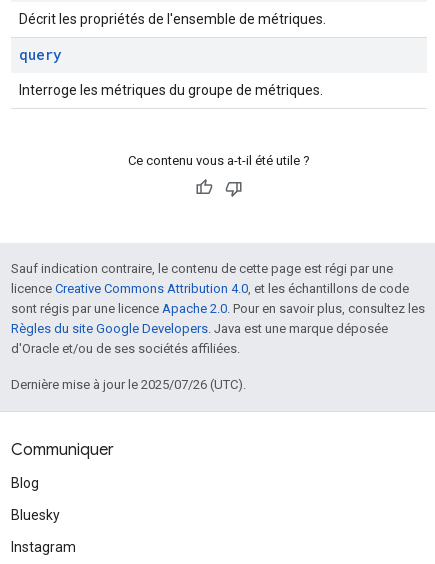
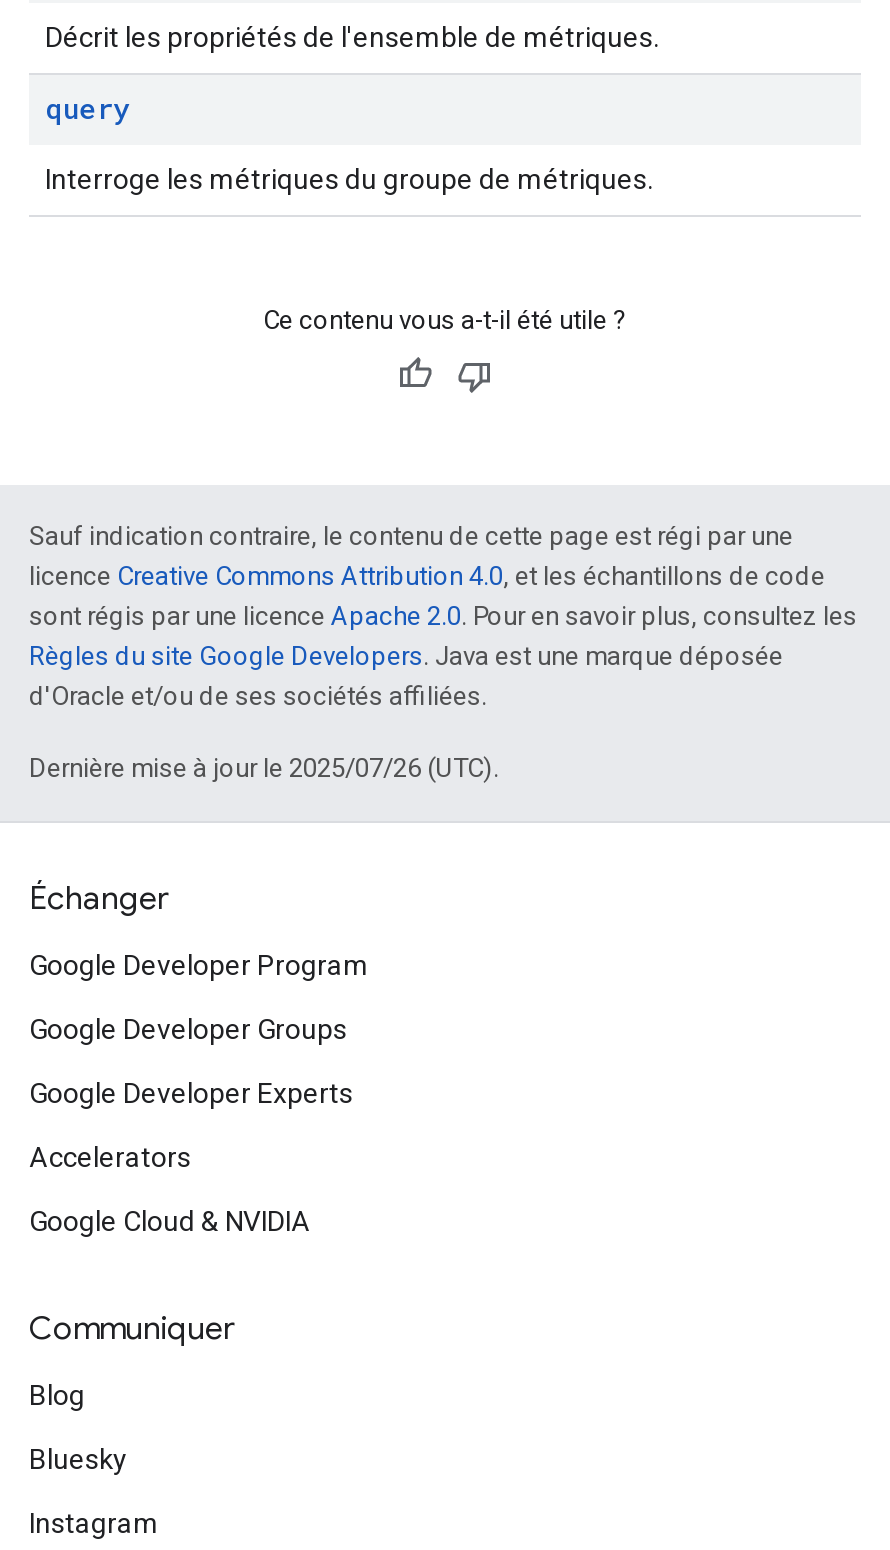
+ Échanger
+ Google Developer Program
+ Google Developer Groups
+ Google Developer Experts
+ Accelerators
+ Google Cloud & NVIDIA
